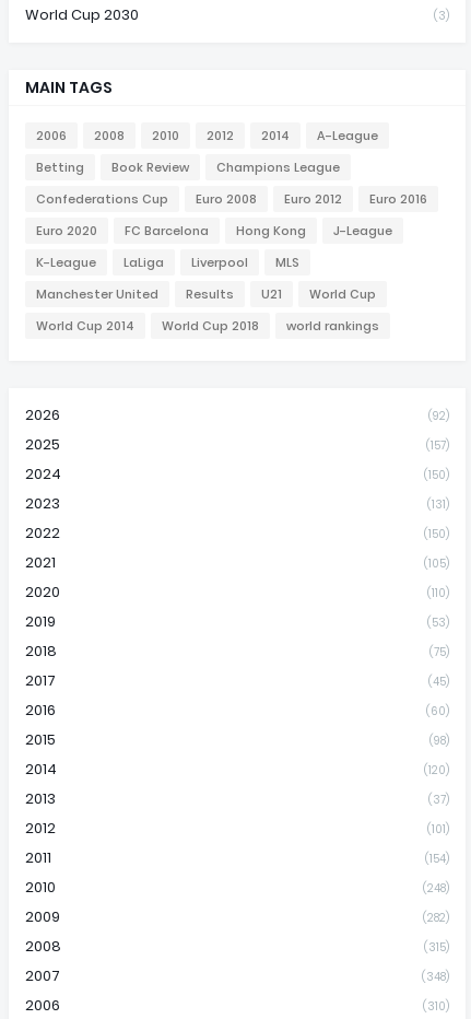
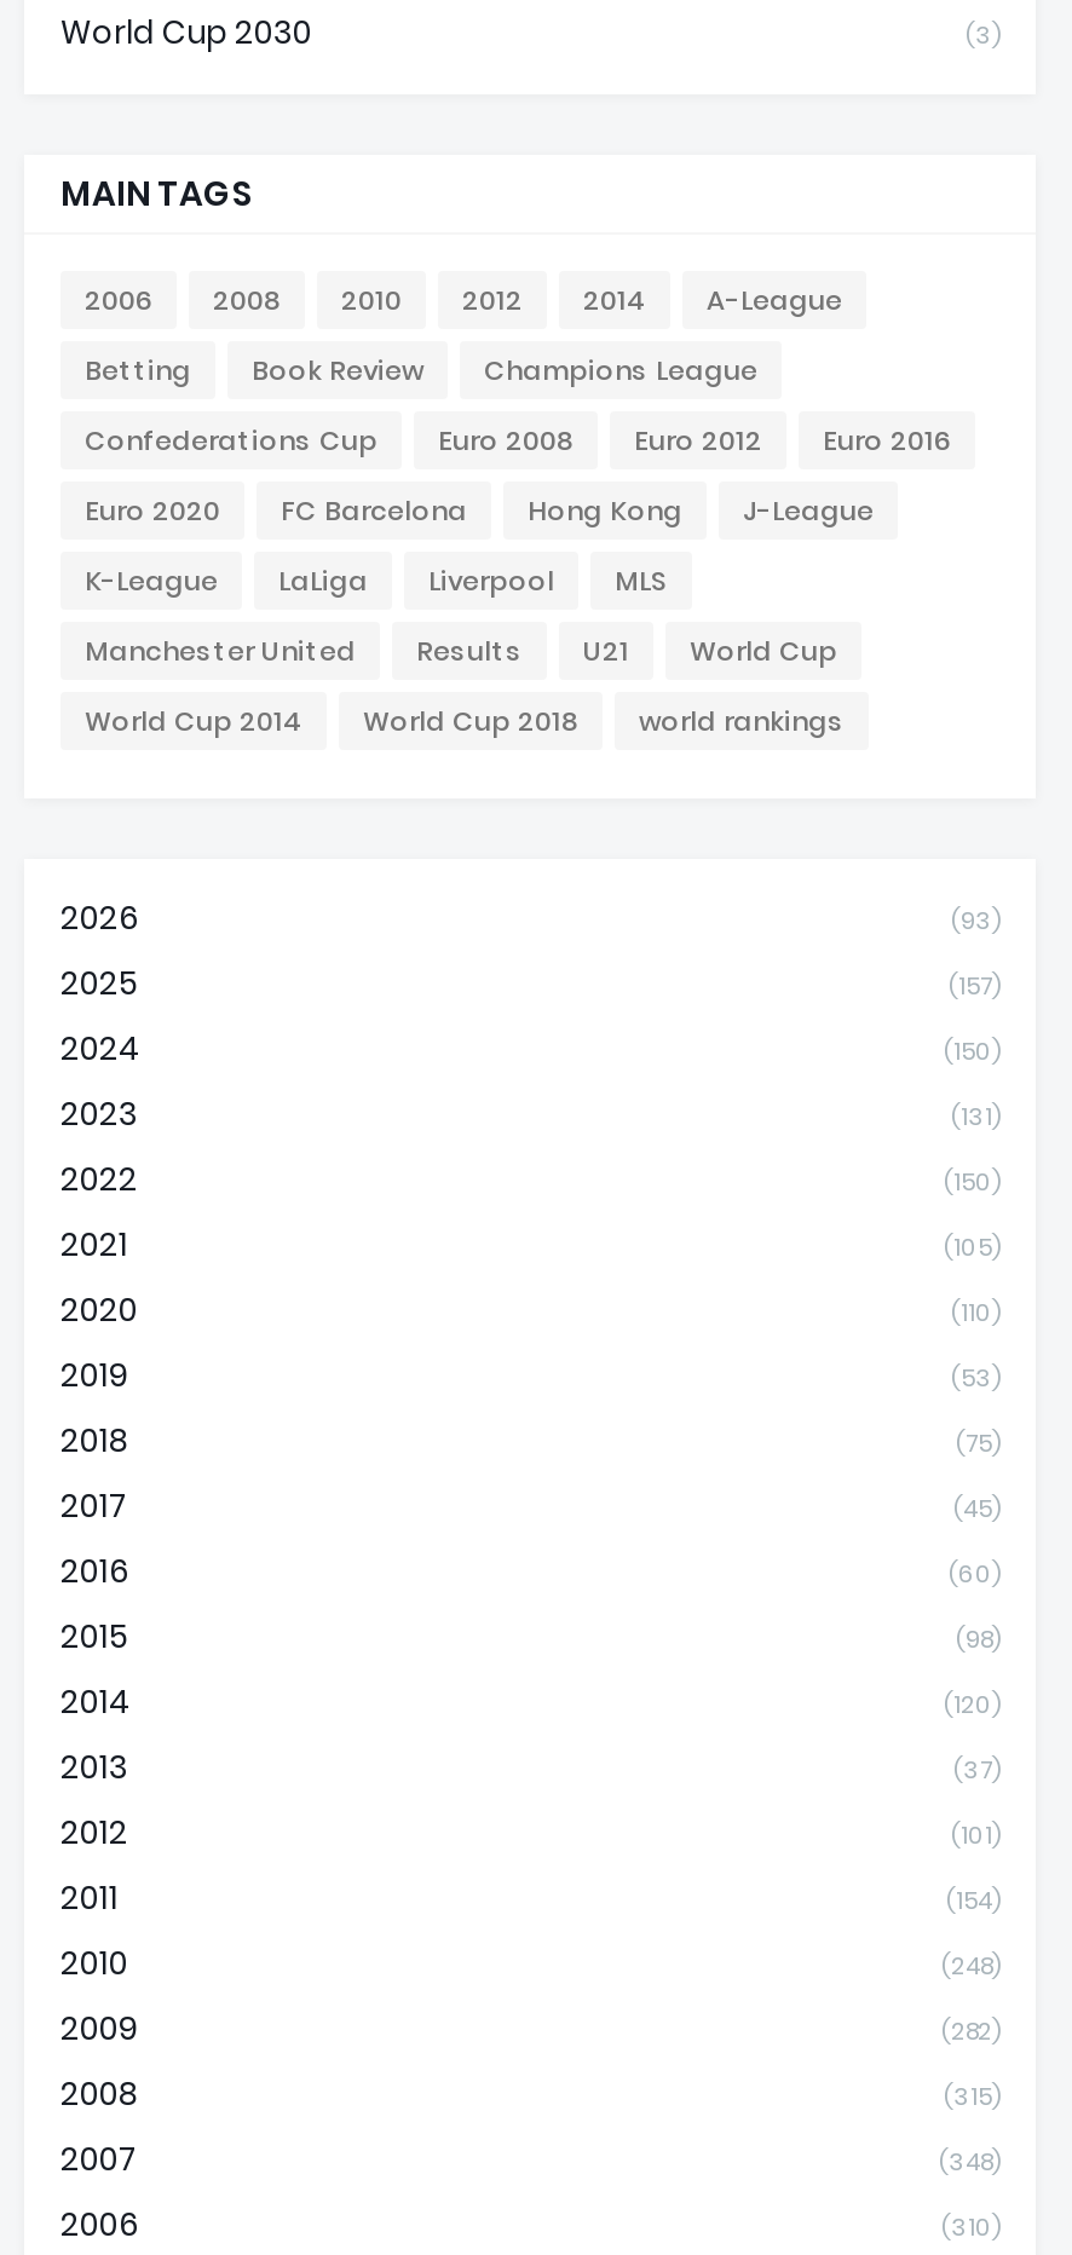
- (92)
+ (93)
